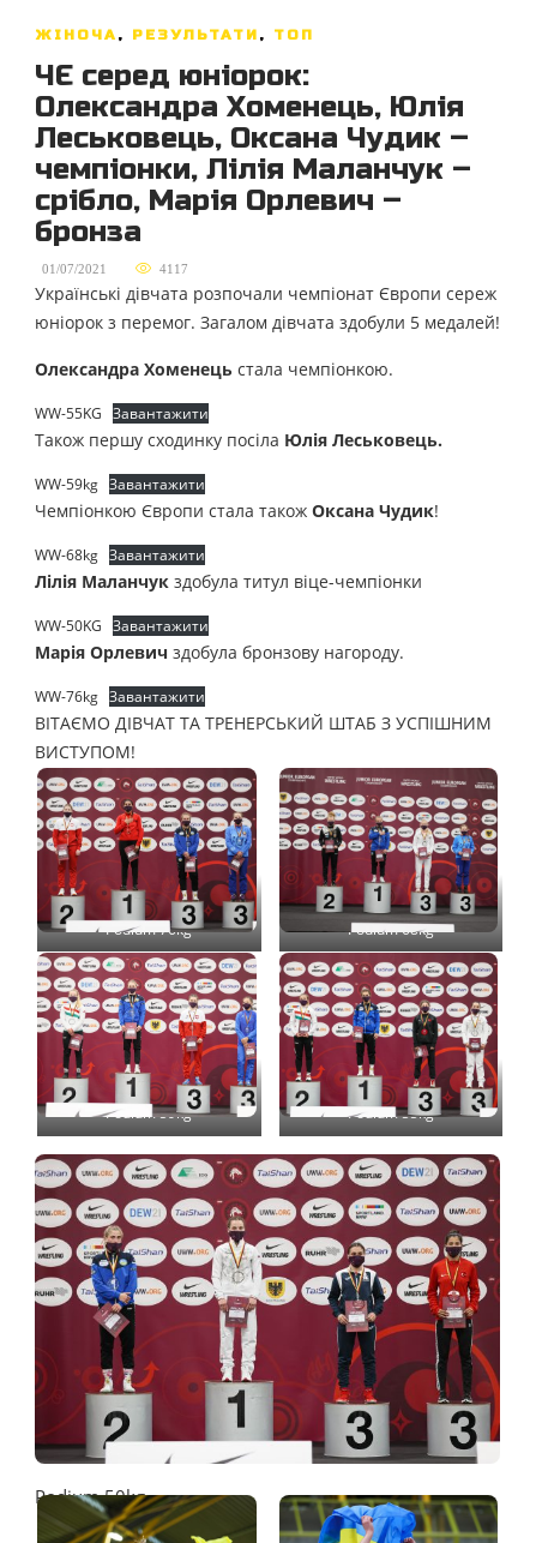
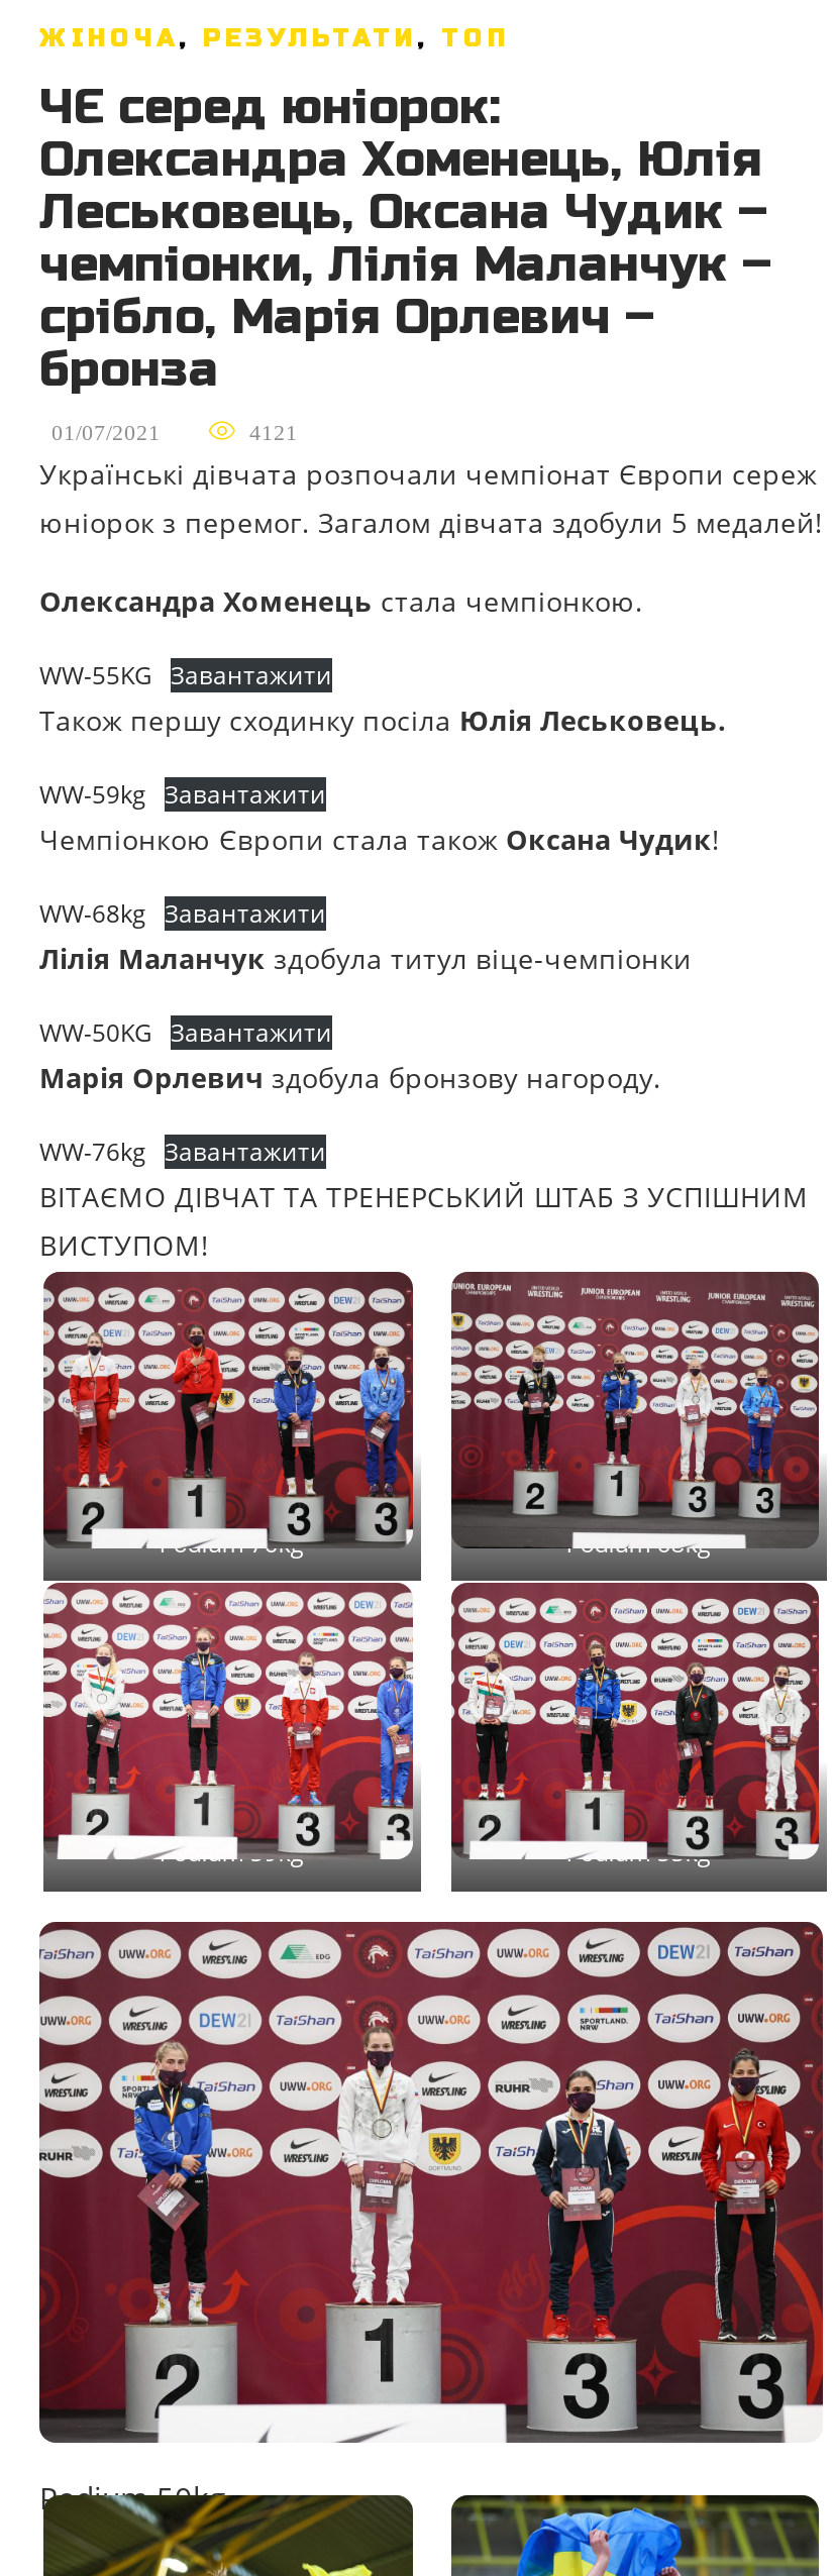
- 4117
+ 4121
